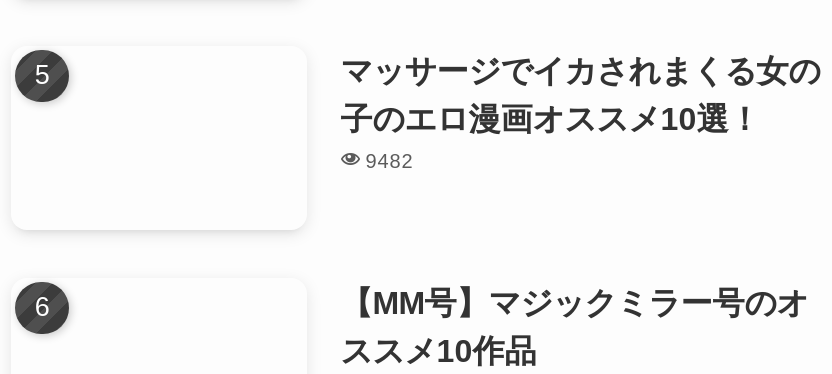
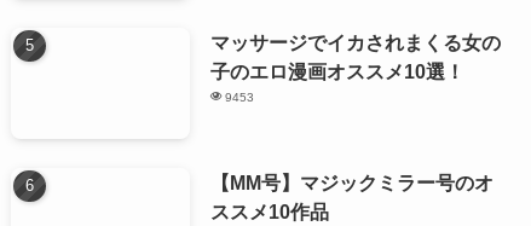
- 9482
+ 9453
